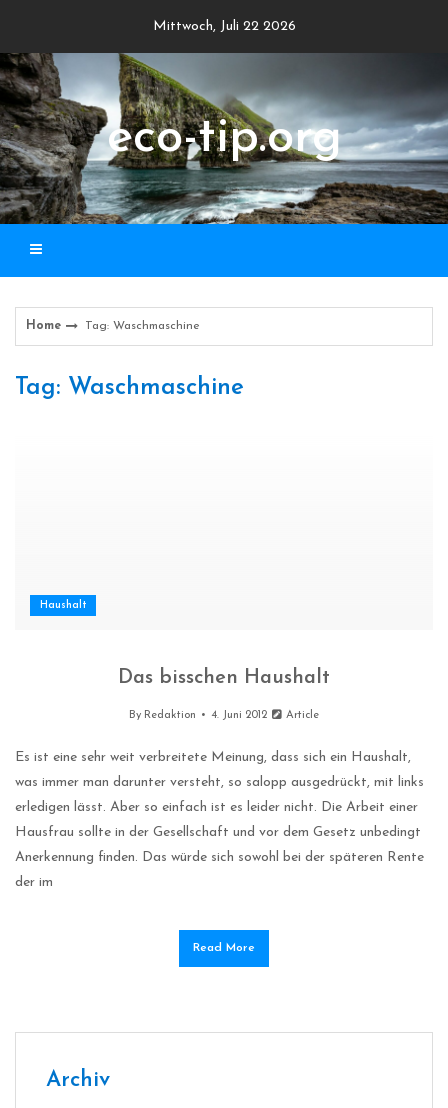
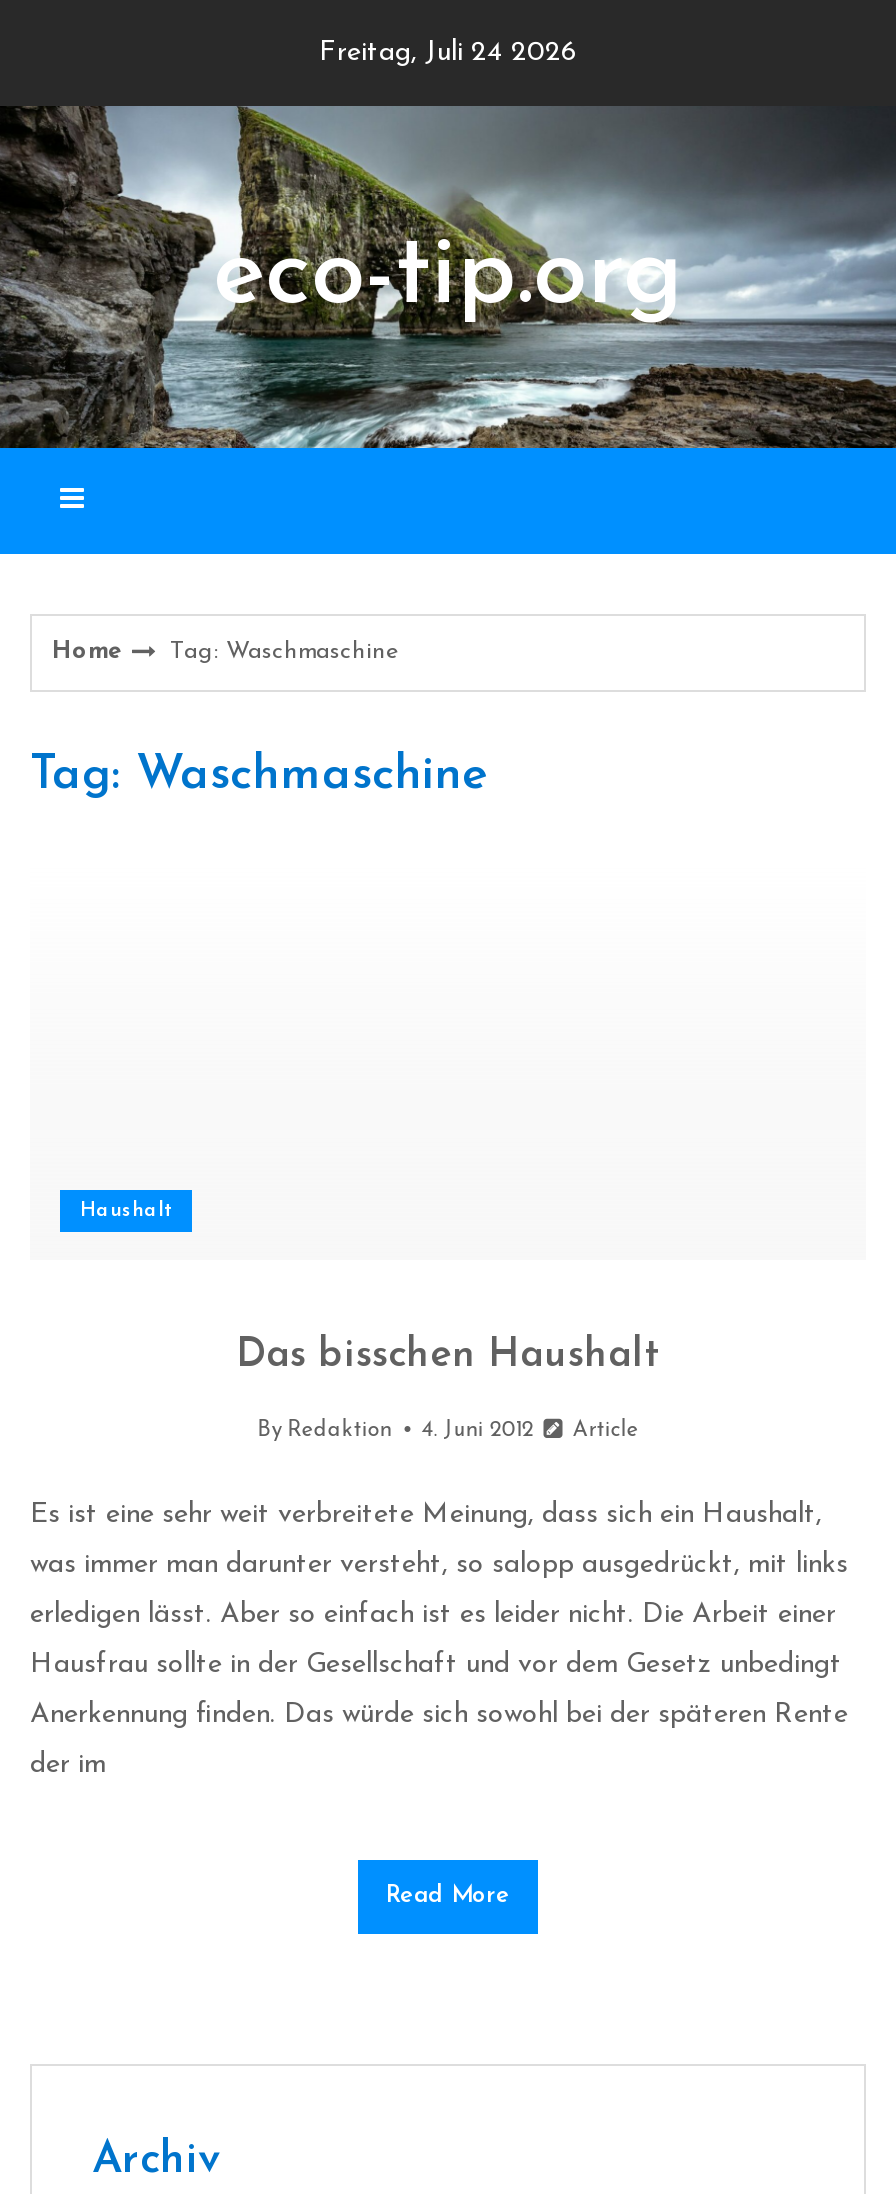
- Mittwoch, Juli 22 2026
+ Freitag, Juli 24 2026
